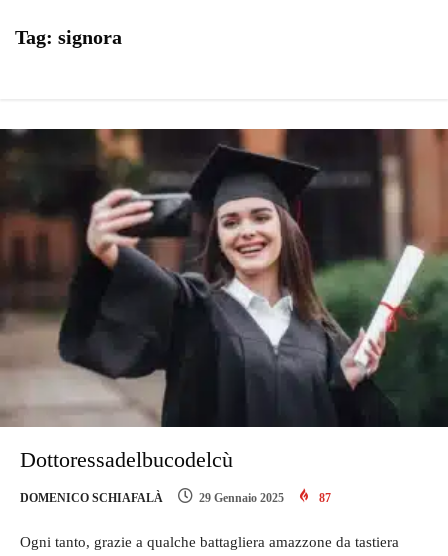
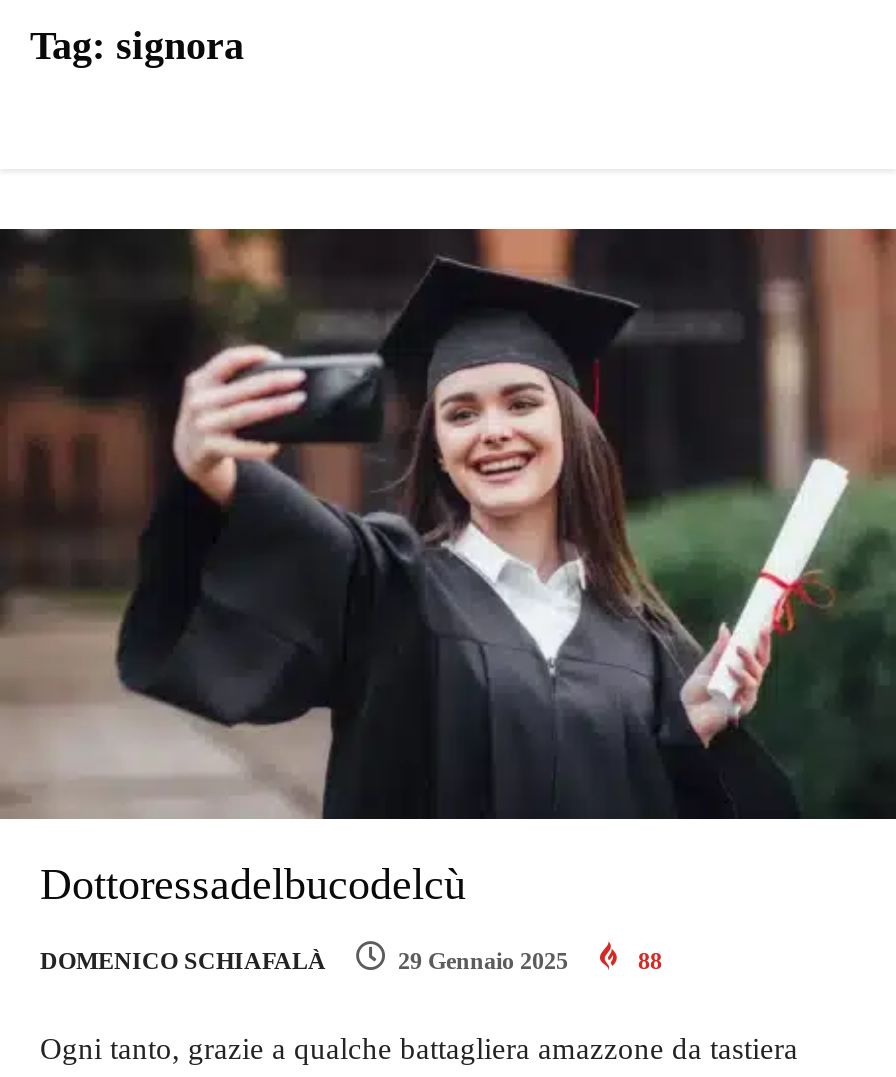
- 87
+ 88
